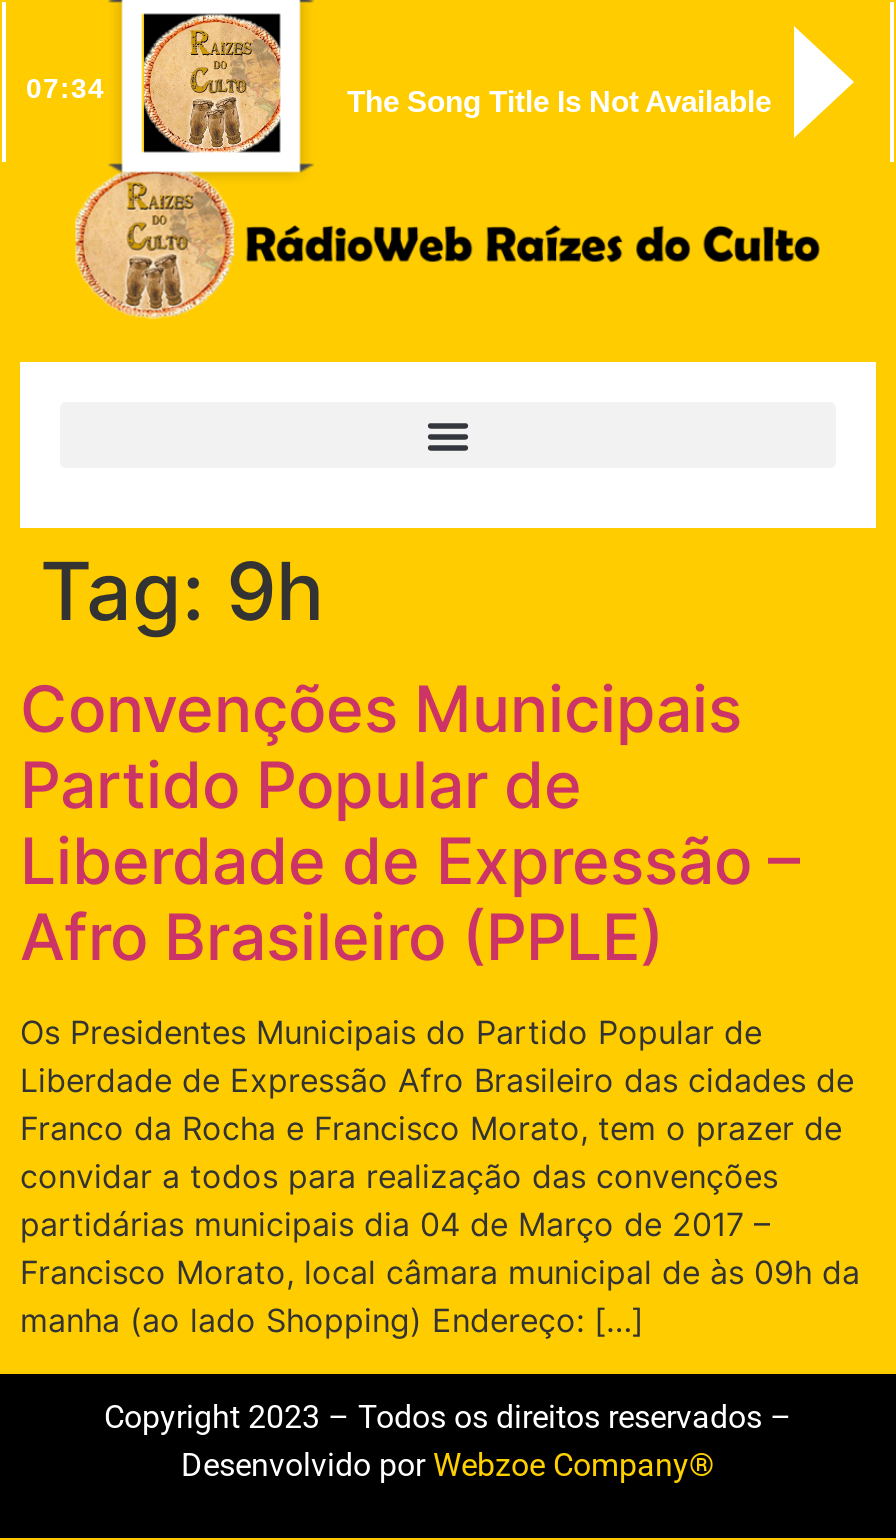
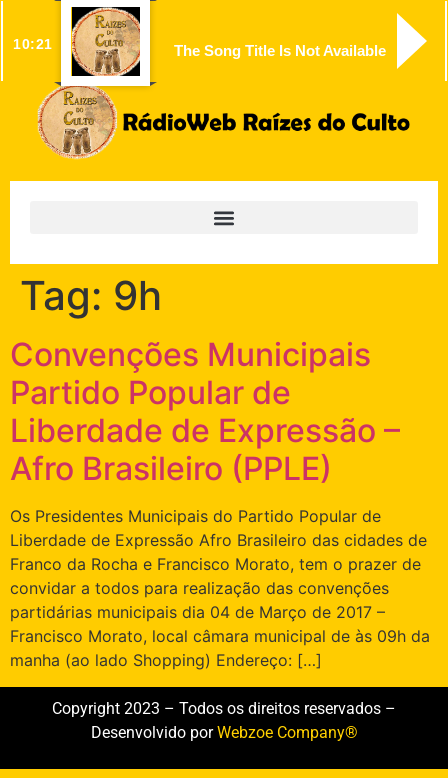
- 07:34
+ 10:21
